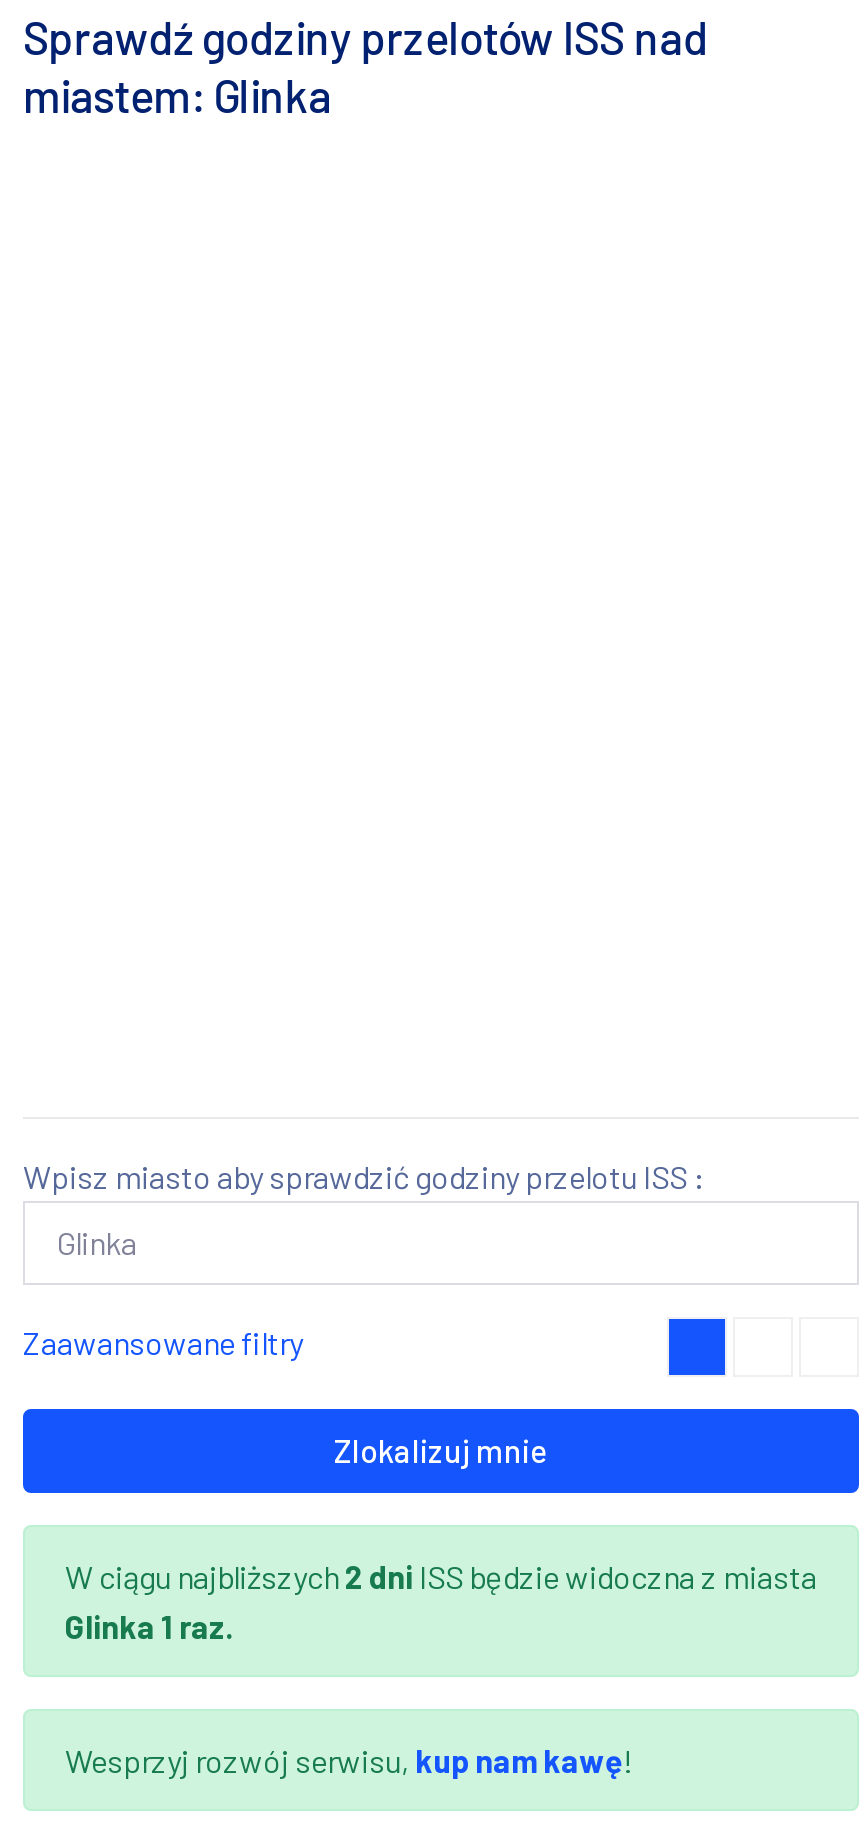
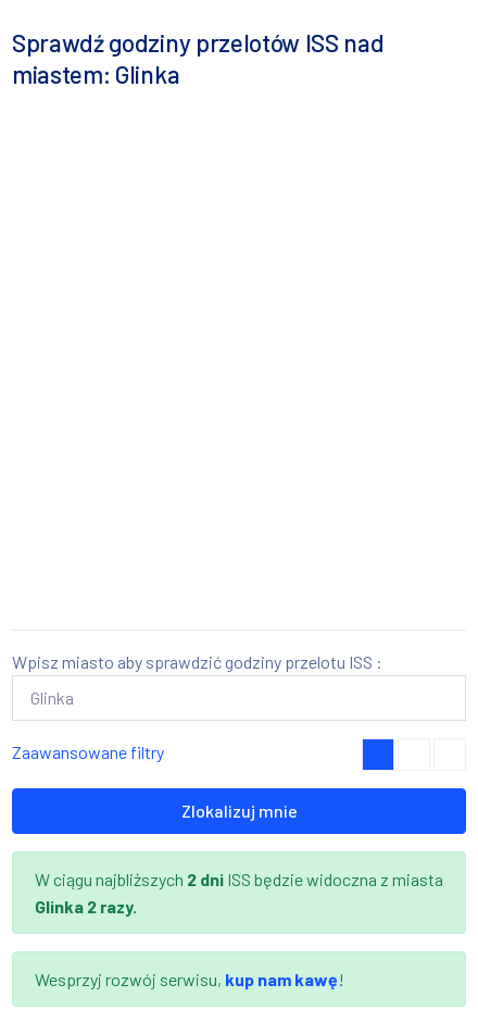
- Glinka 1 raz.
+ Glinka 2 razy.
